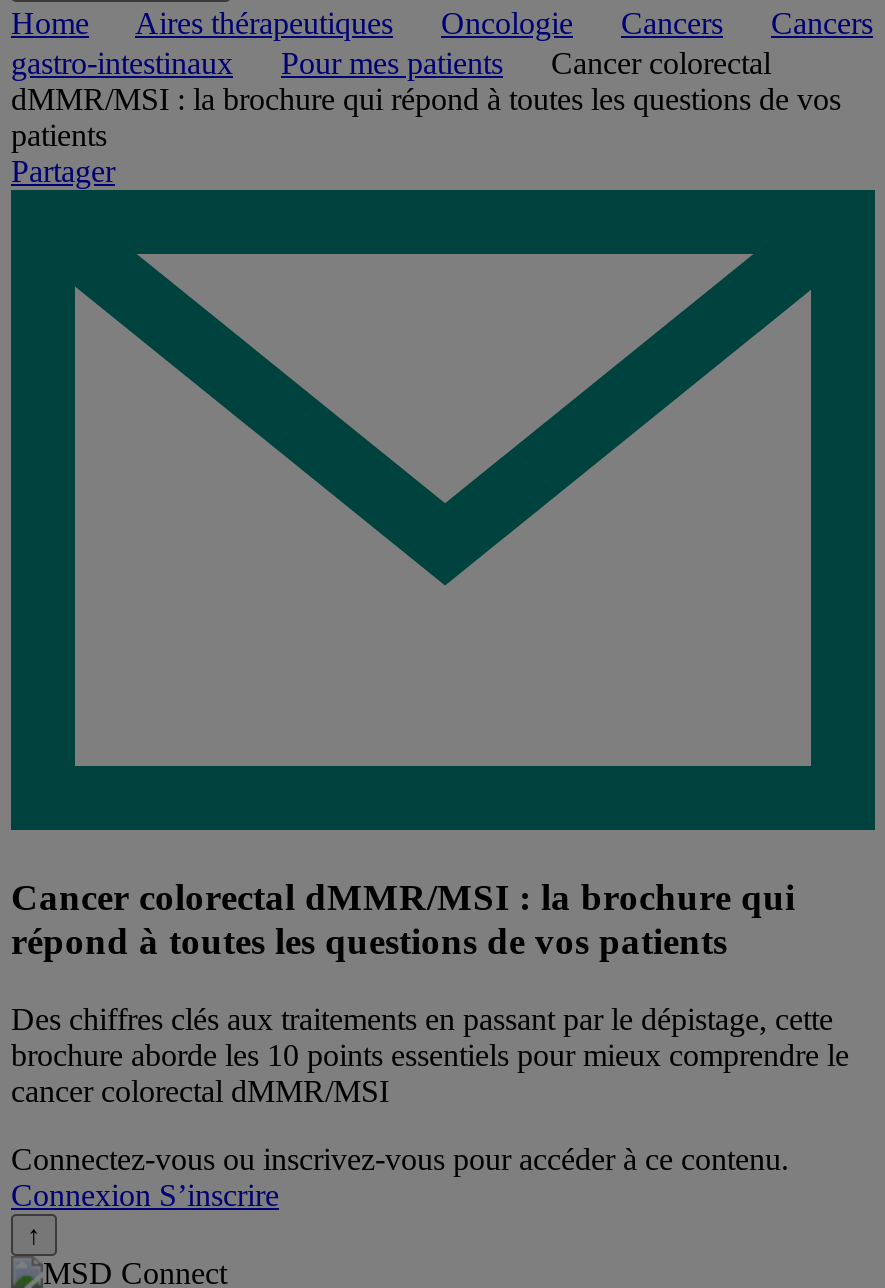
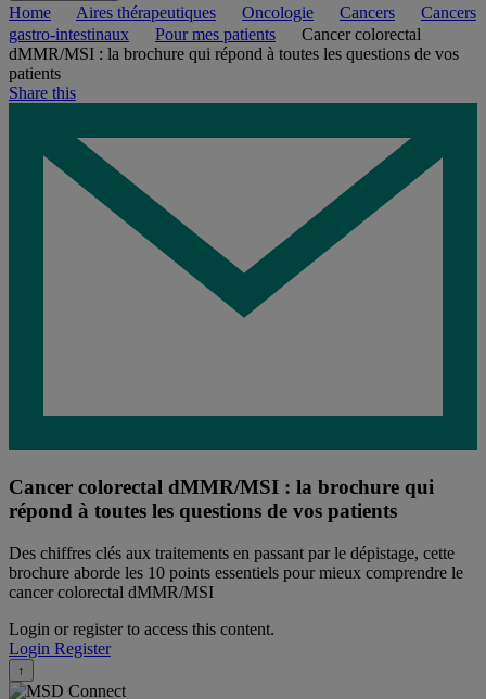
- Partager
+ Share this

- Connectez-vous ou inscrivez-vous pour accéder à ce contenu.
- Connexion S’inscrire
+ Login or register to access this content.
+ Login Register
